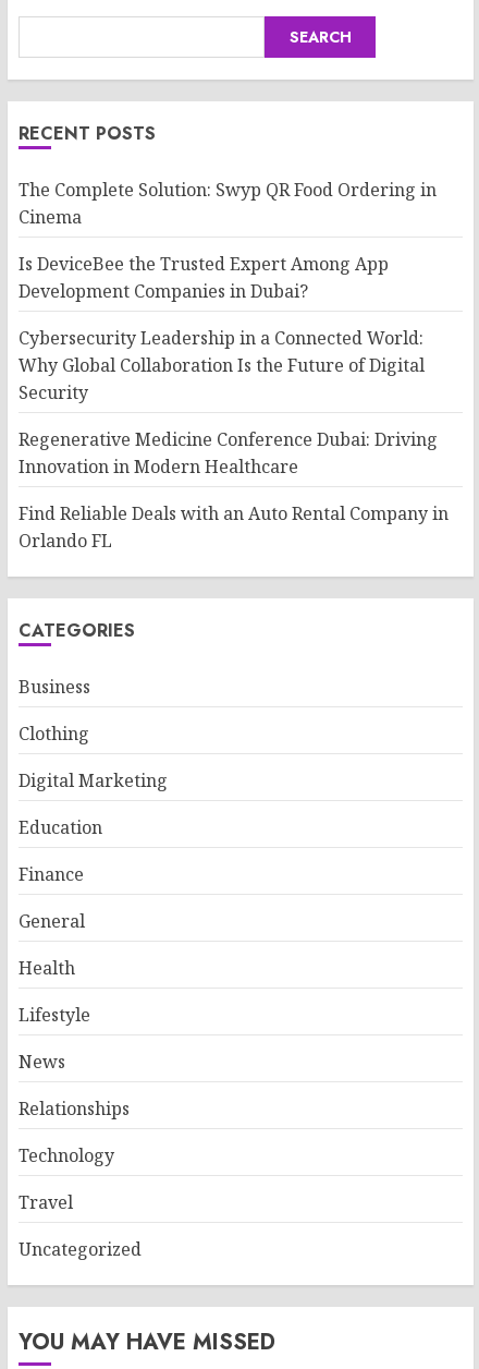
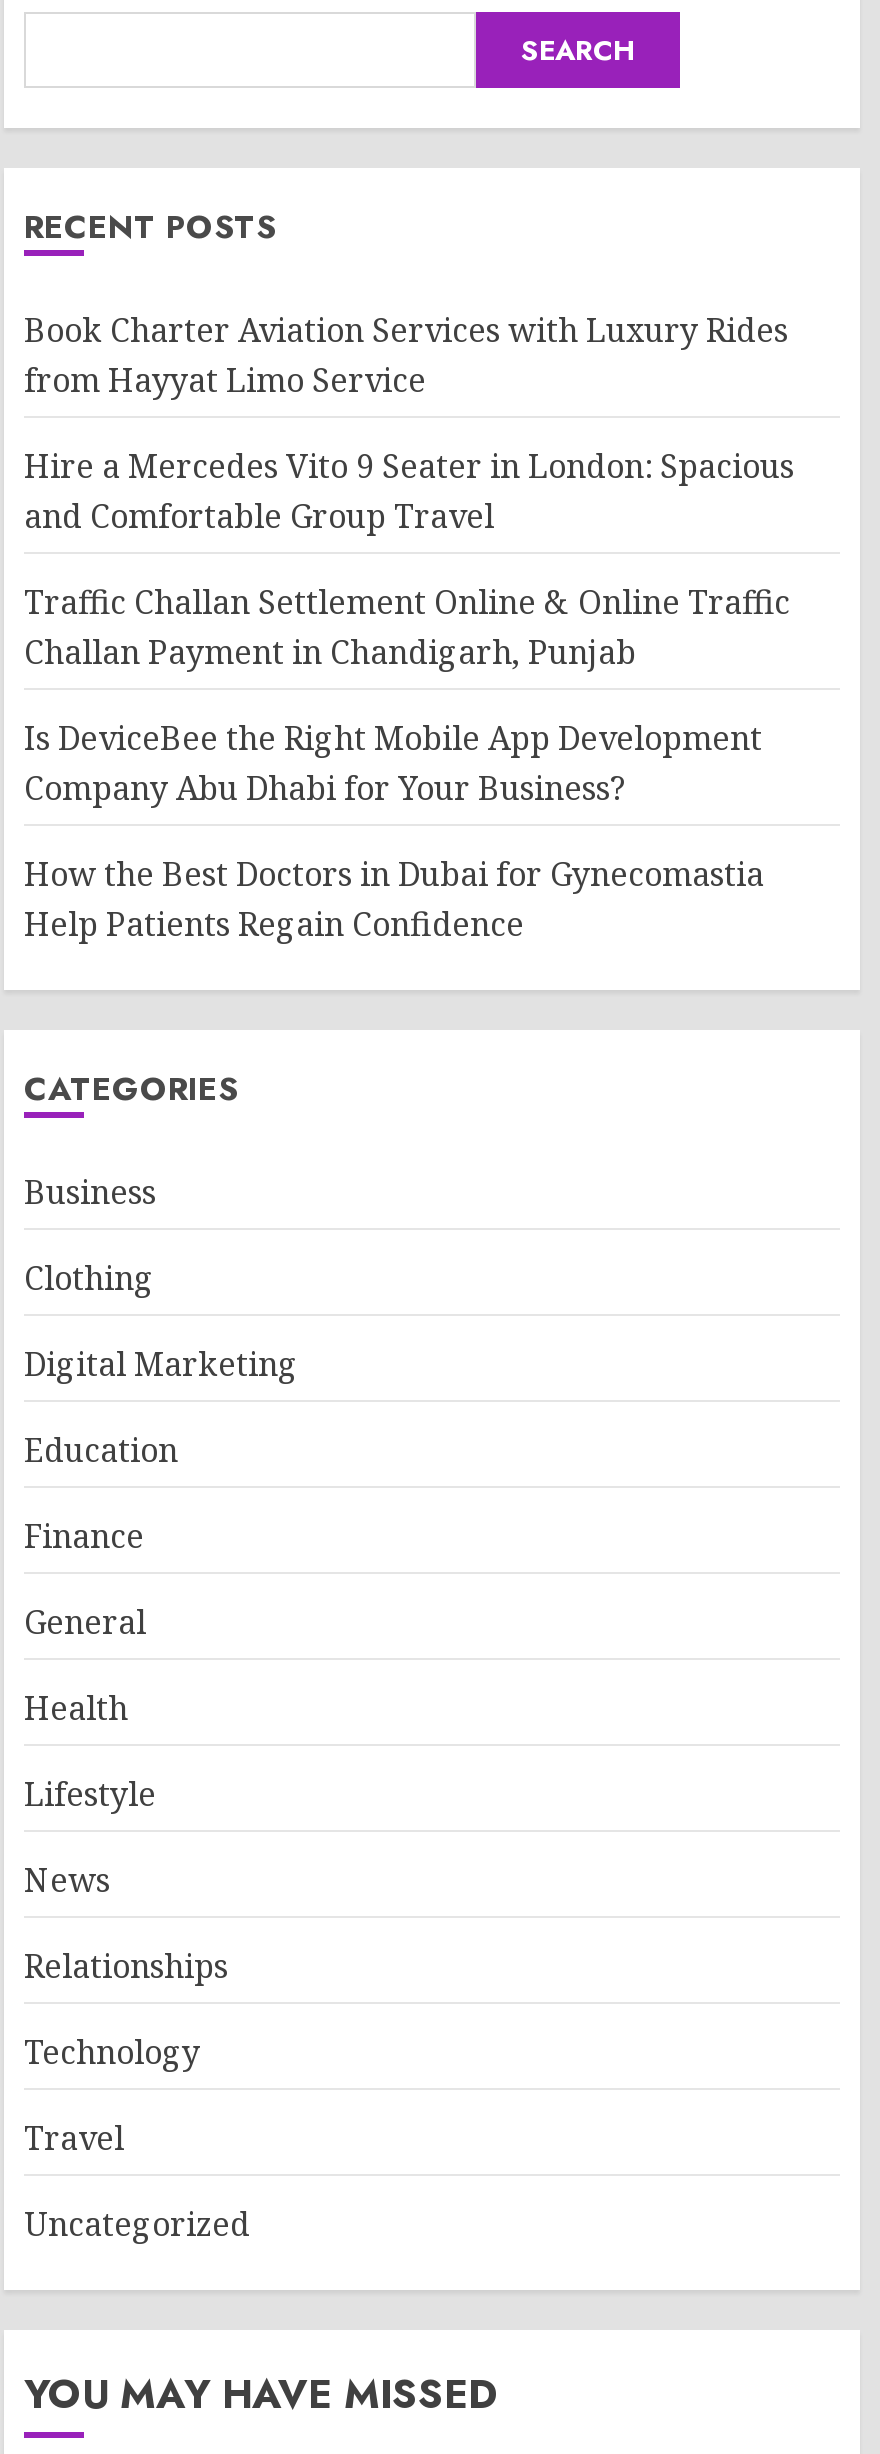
- The Complete Solution: Swyp QR Food Ordering in
- Cinema
+ Book Charter Aviation Services with Luxury Rides
+ from Hayyat Limo Service

- Is DeviceBee the Trusted Expert Among App
- Development Companies in Dubai?
+ Hire a Mercedes Vito 9 Seater in London: Spacious
+ and Comfortable Group Travel

- Cybersecurity Leadership in a Connected World:
- Why Global Collaboration Is the Future of Digital
- Security
+ Traffic Challan Settlement Online & Online Traffic
+ Challan Payment in Chandigarh, Punjab

- Regenerative Medicine Conference Dubai: Driving
- Innovation in Modern Healthcare
+ Is DeviceBee the Right Mobile App Development
+ Company Abu Dhabi for Your Business?

- Find Reliable Deals with an Auto Rental Company in
- Orlando FL
+ How the Best Doctors in Dubai for Gynecomastia
+ Help Patients Regain Confidence
